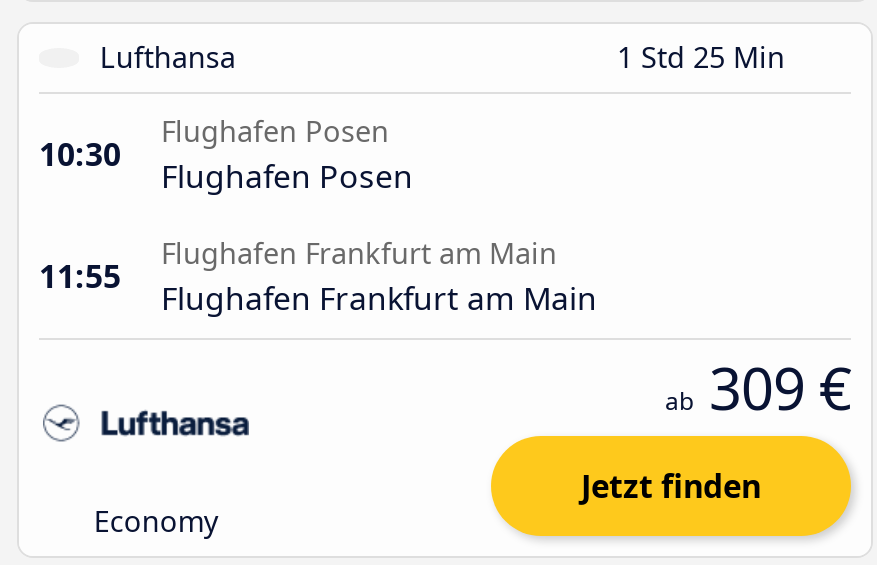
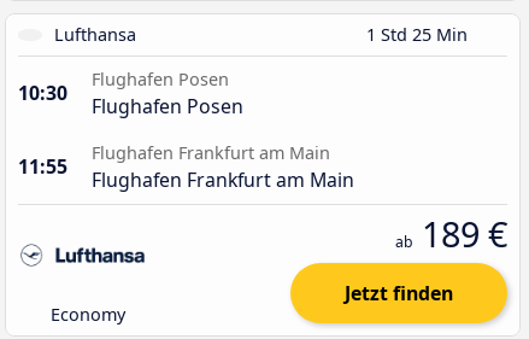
- ab 309 €
+ ab 189 €
